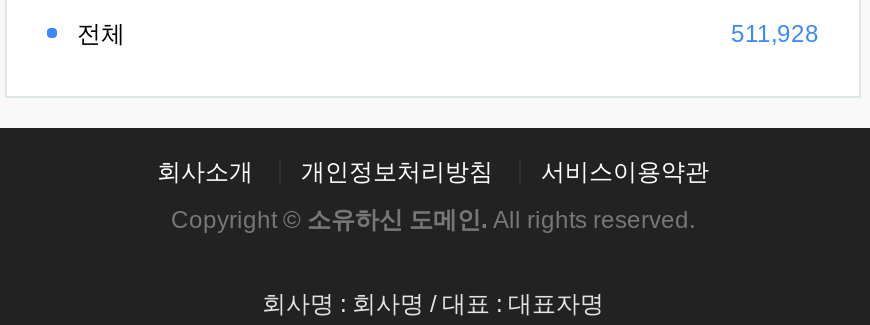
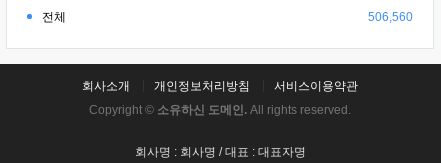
- 511,928
+ 506,560
